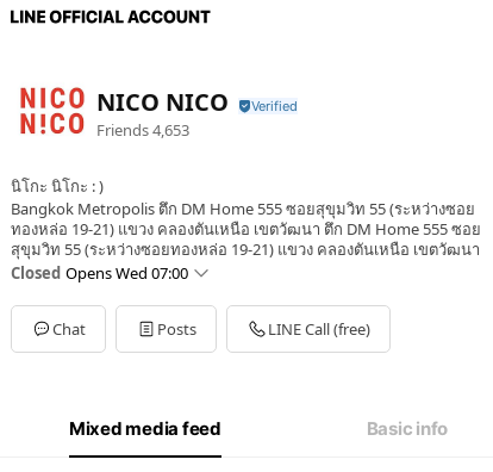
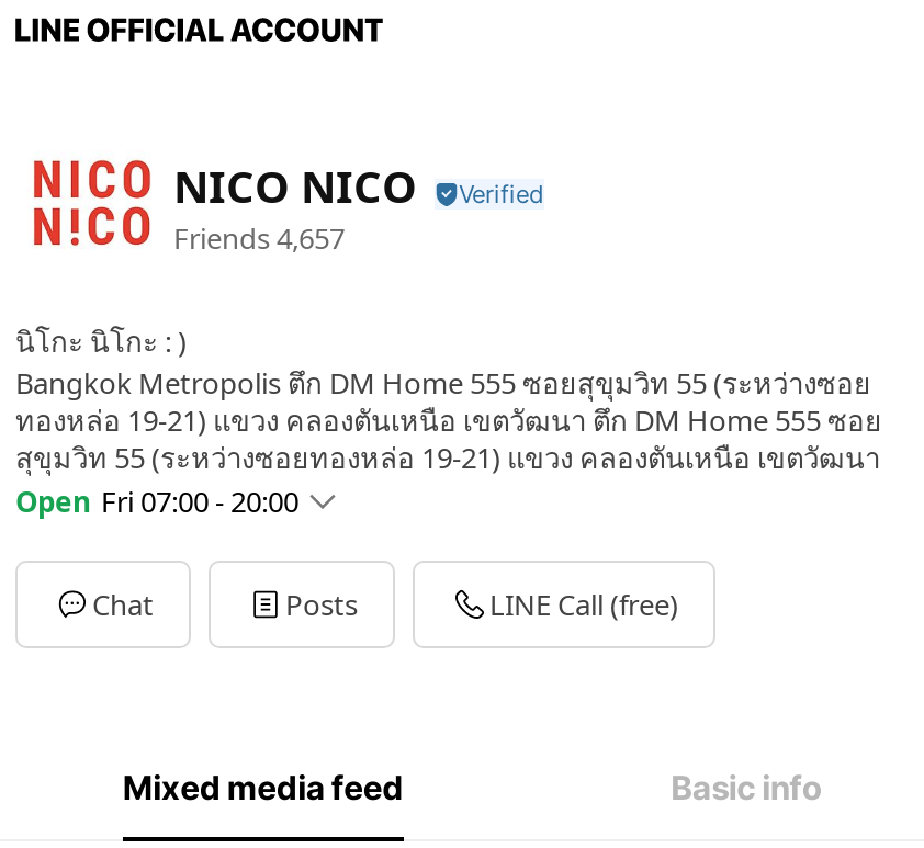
- Friends 4,653
+ Friends 4,657

- Closed Opens Wed 07:00
+ Open Fri 07:00 - 20:00
